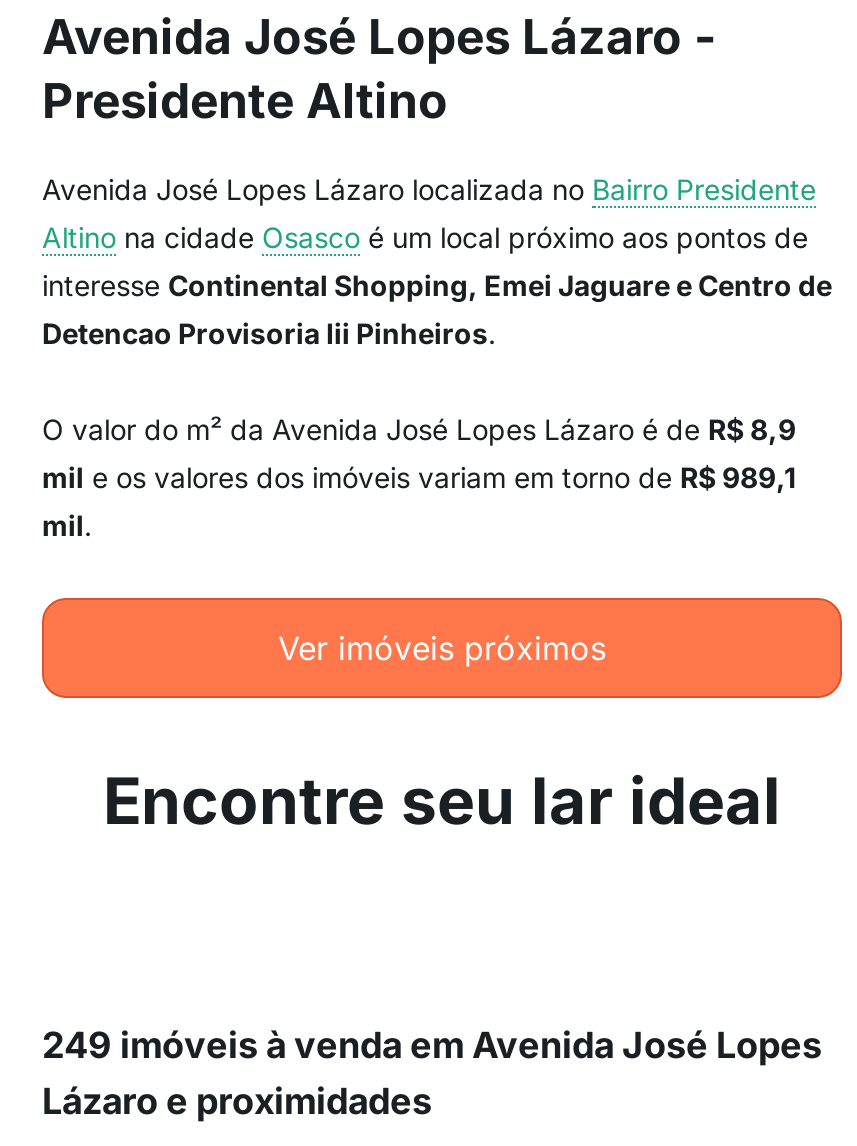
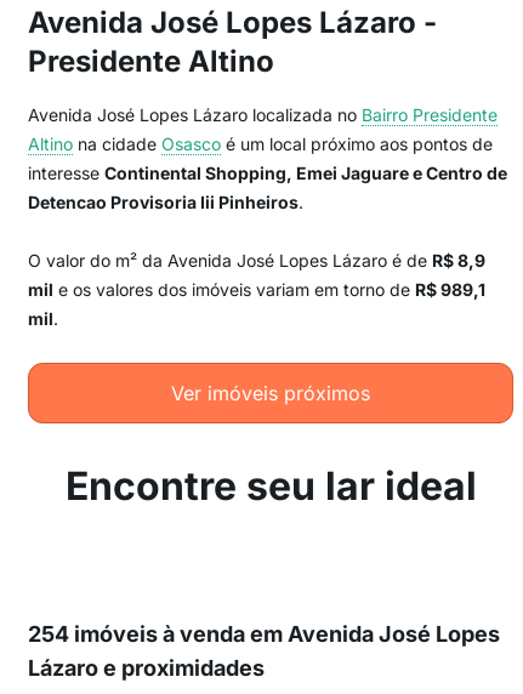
- 249 imóveis à venda em Avenida José Lopes
+ 254 imóveis à venda em Avenida José Lopes
